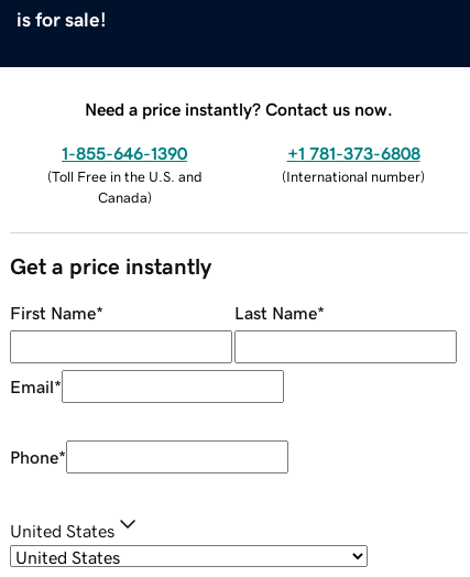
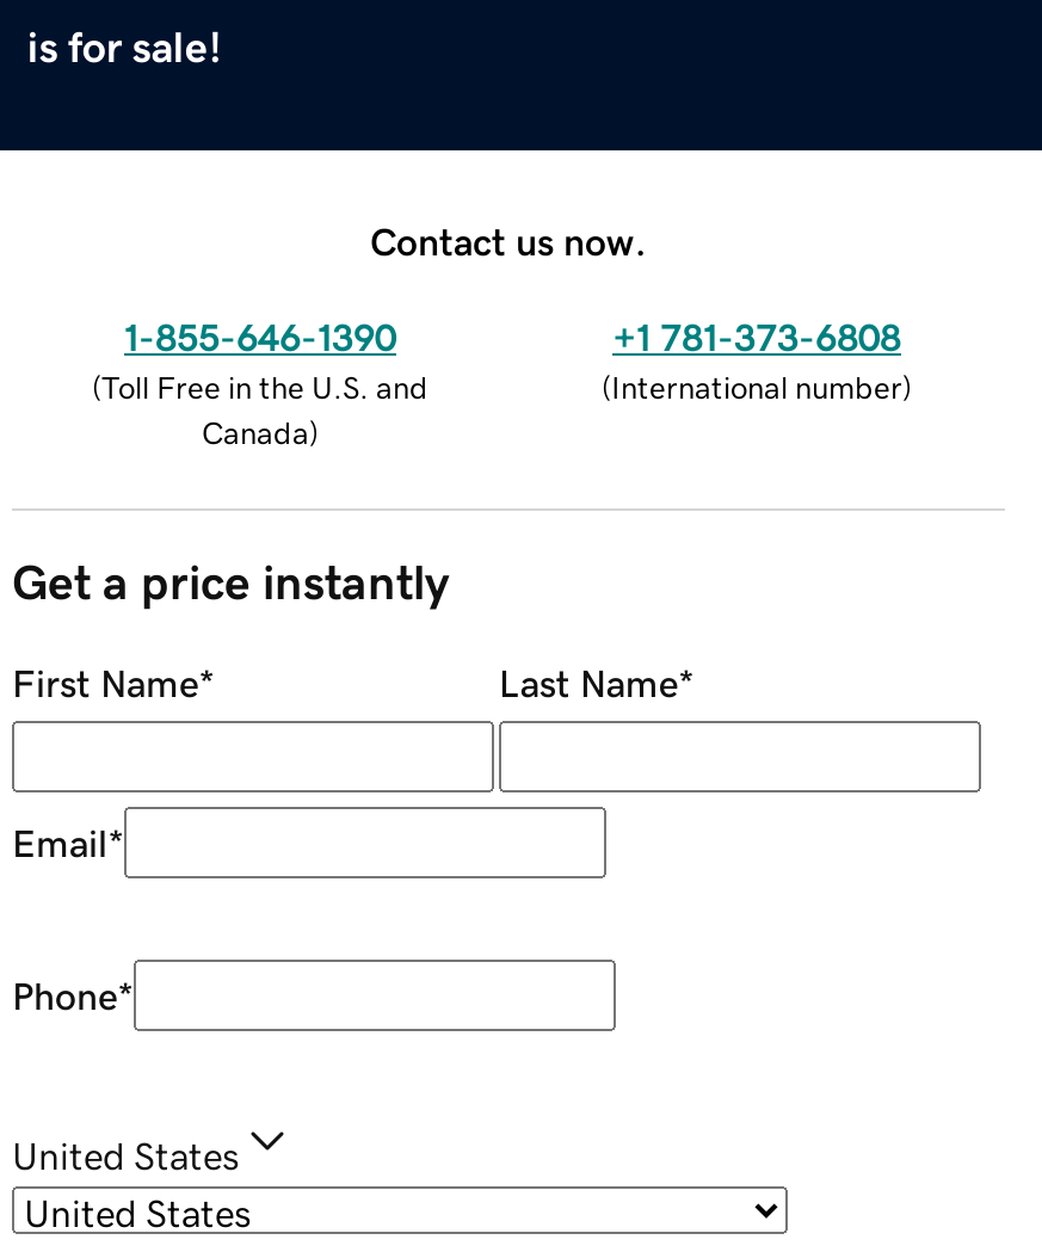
- Need a price instantly? Contact us now.
+ Contact us now.
